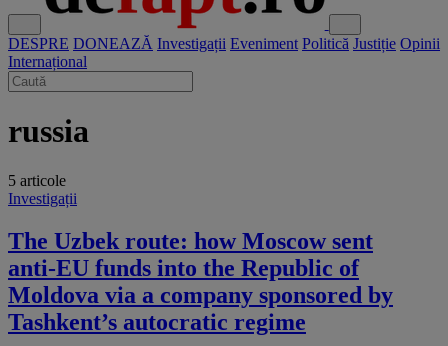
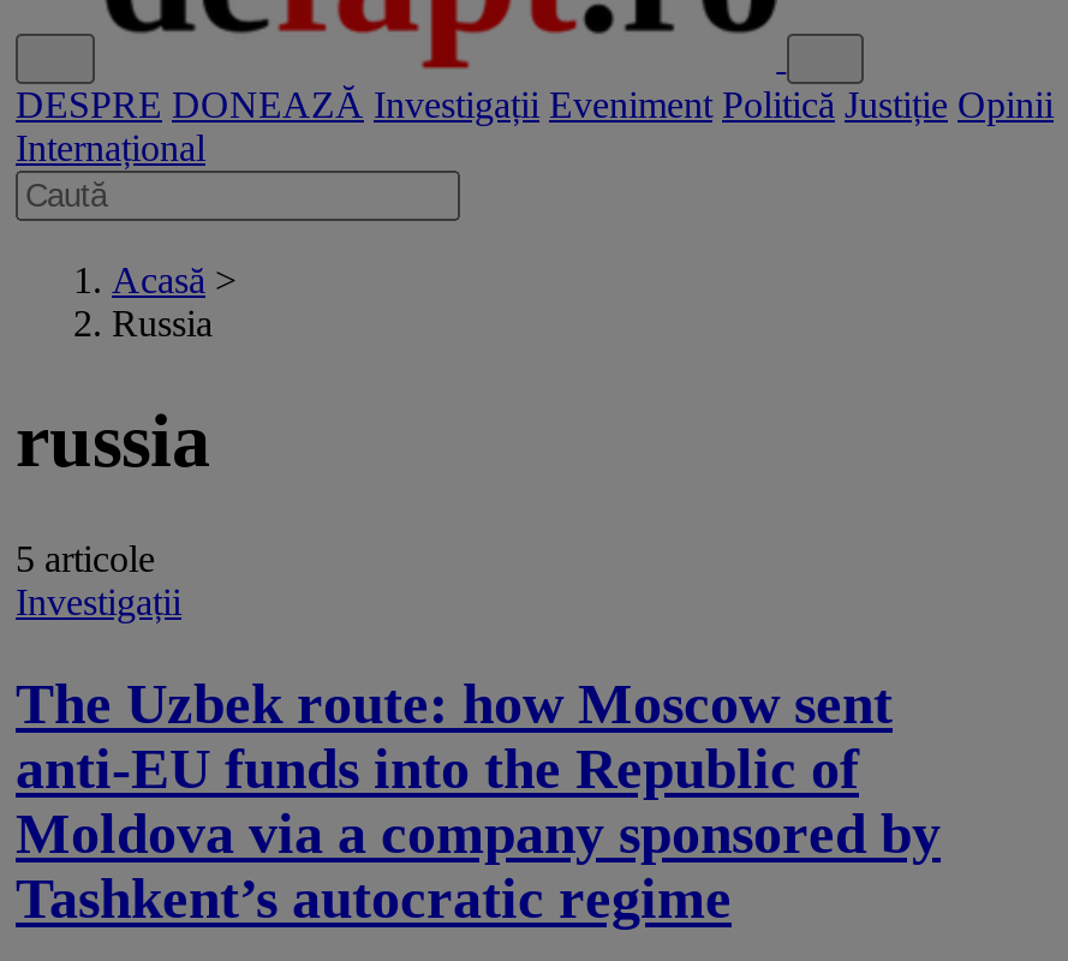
+ Acasă >
+ Russia
